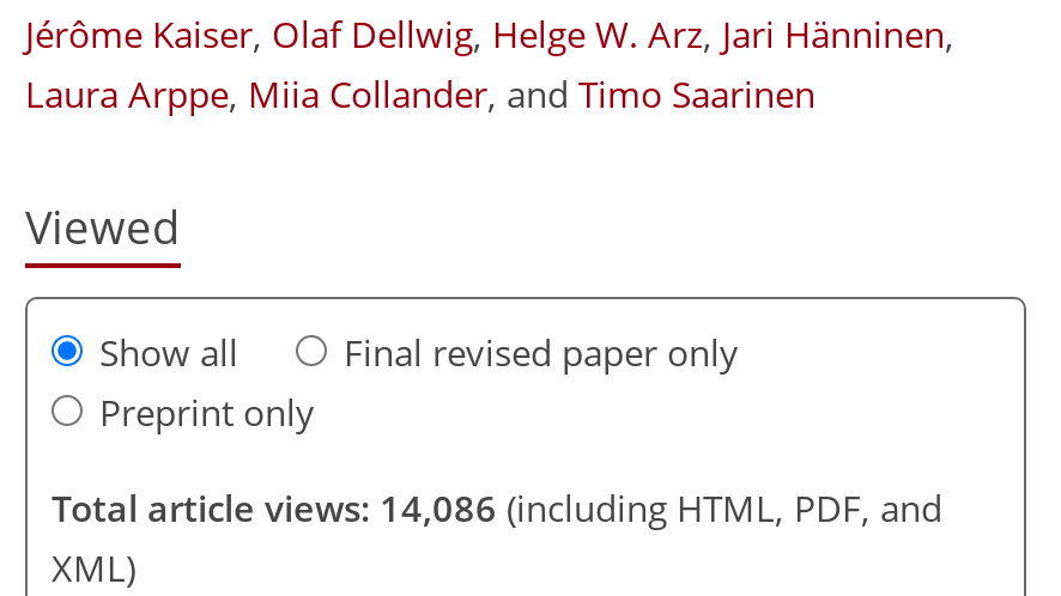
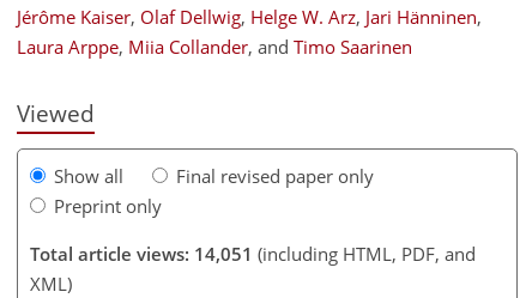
- Total article views: 14,086 (including HTML, PDF, and
+ Total article views: 14,051 (including HTML, PDF, and
